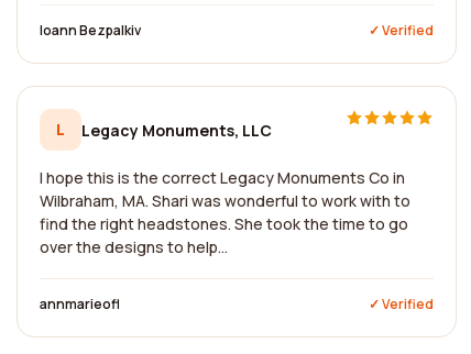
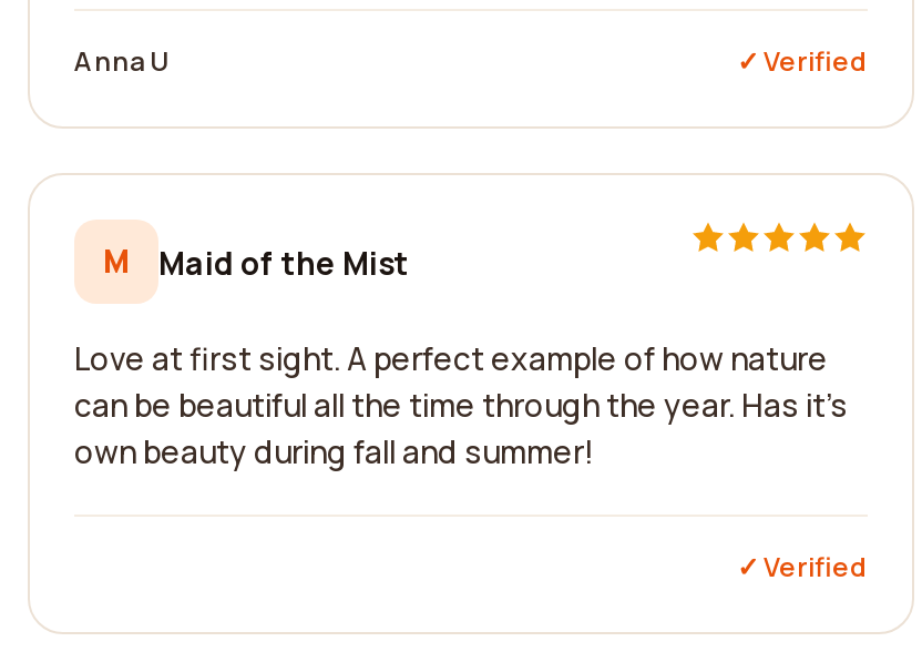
- Ioann Bezpalkiv
+ Anna U

- L
- Legacy Monuments, LLC
- I hope this is the correct Legacy Monuments Co in
- Wilbraham, MA. Shari was wonderful to work with to
- find the right headstones. She took the time to go
- over the designs to help...
- annmarieofl
+ M
+ Maid of the Mist
+ Love at first sight. A perfect example of how nature
+ can be beautiful all the time through the year. Has it's
+ own beauty during fall and summer!
